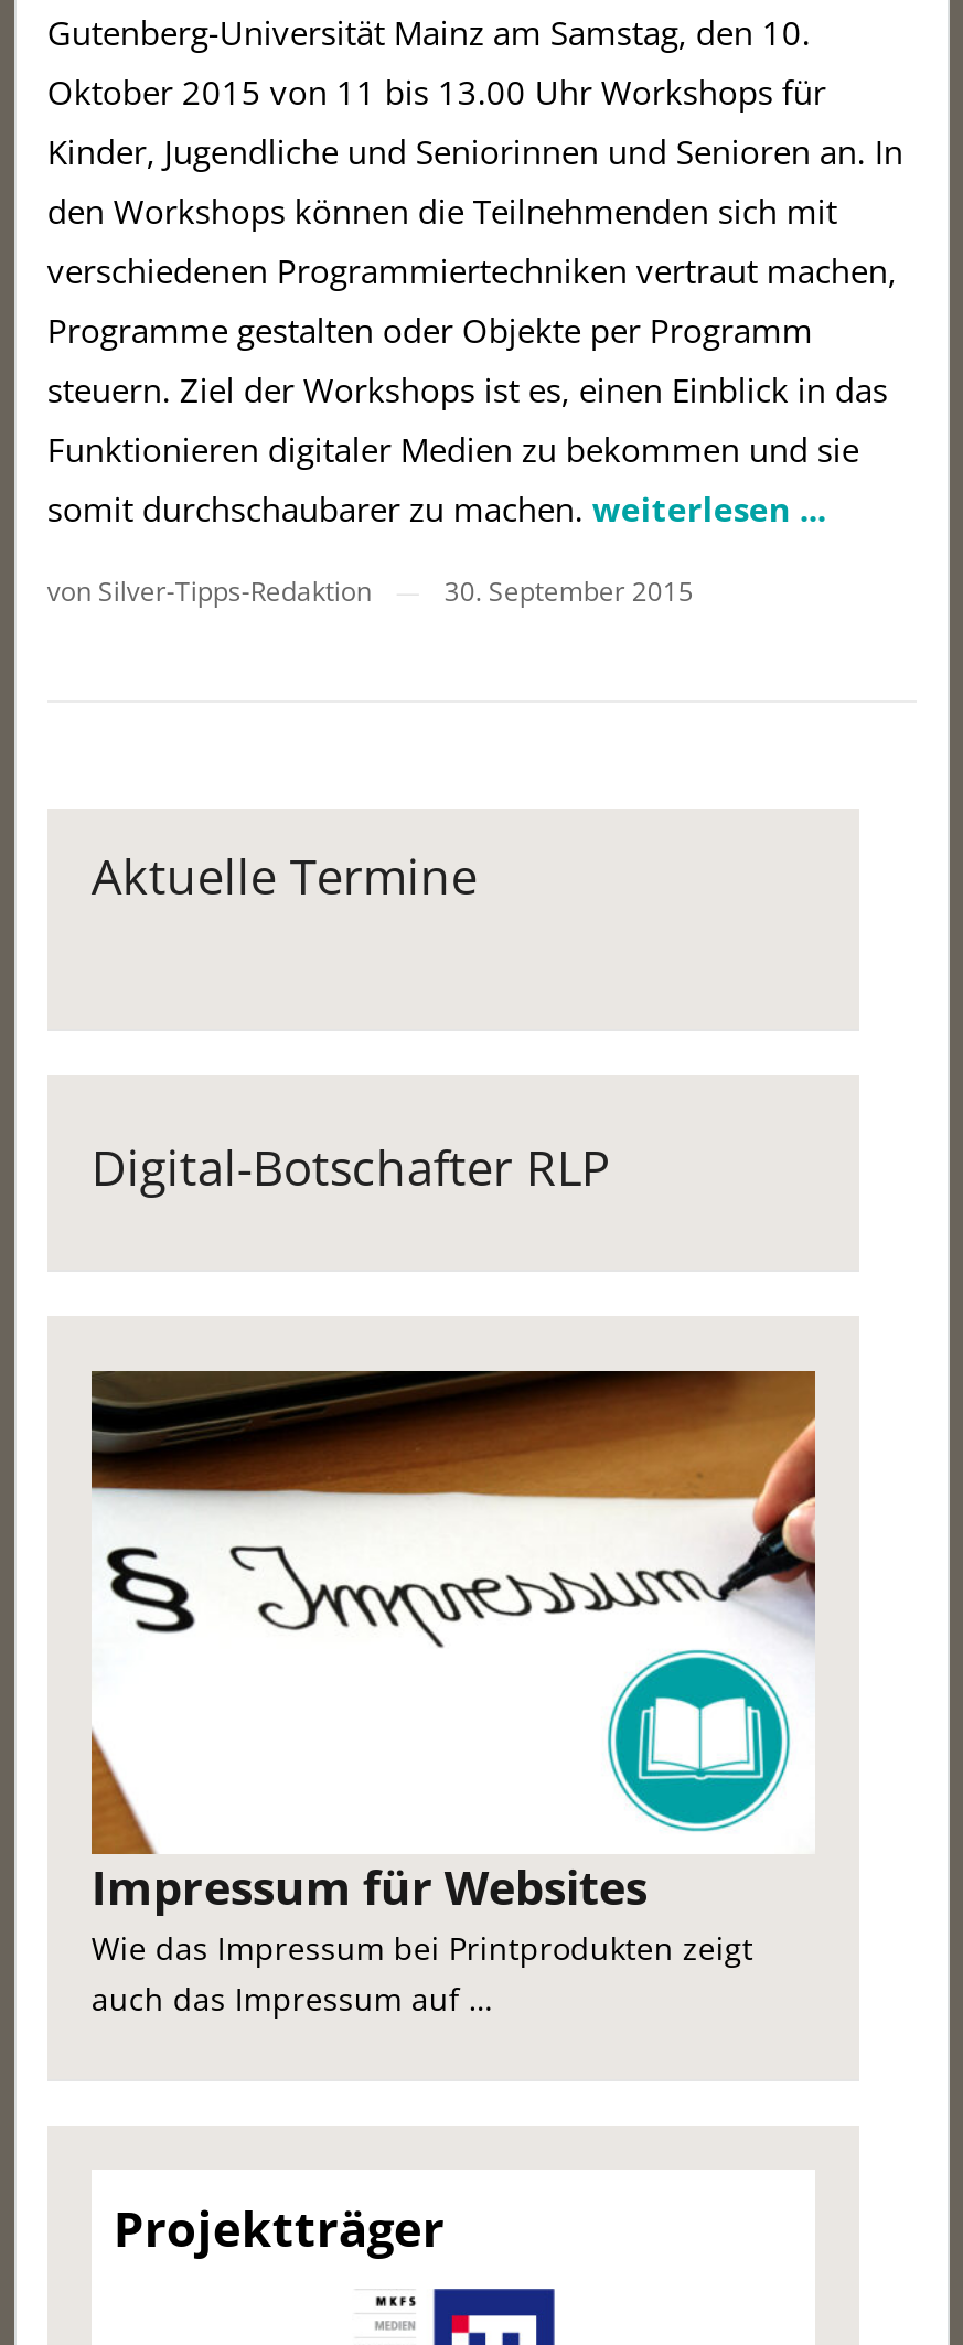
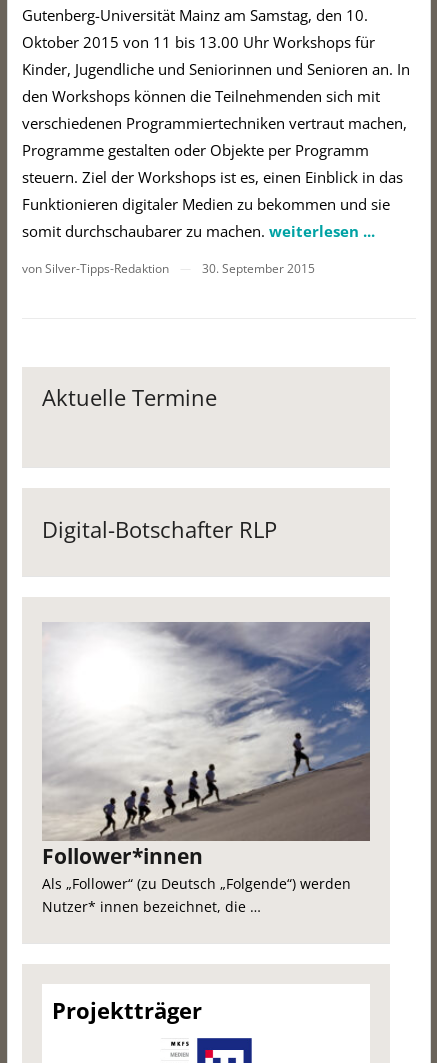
- [image]
- Impressum für Websites
- Wie das Impressum bei Printprodukten zeigt
- auch das Impressum auf …
+ [image]
+ Follower*innen
+ Als „Follower“ (zu Deutsch „Folgende“) werden
+ Nutzer* innen bezeichnet, die …
